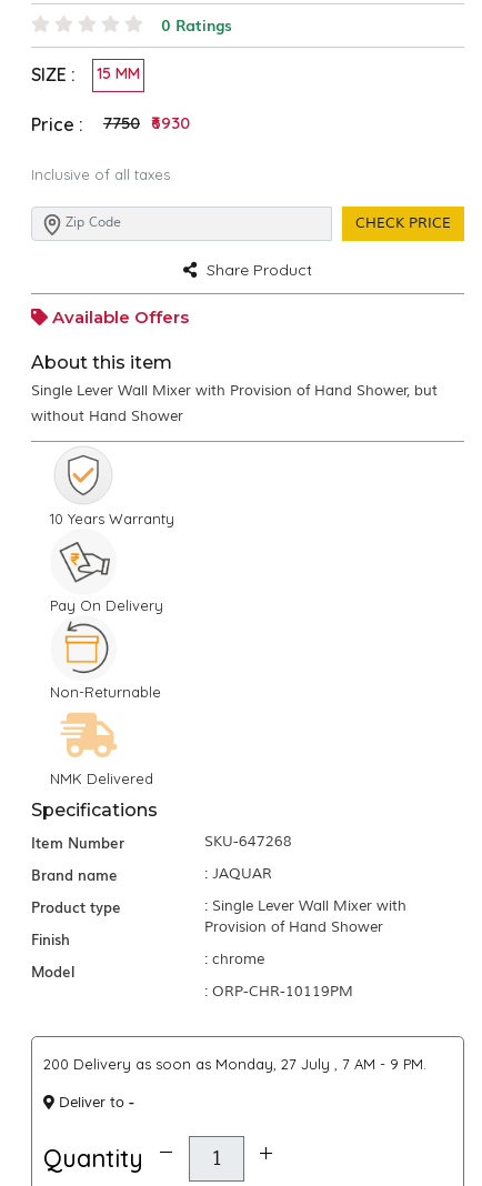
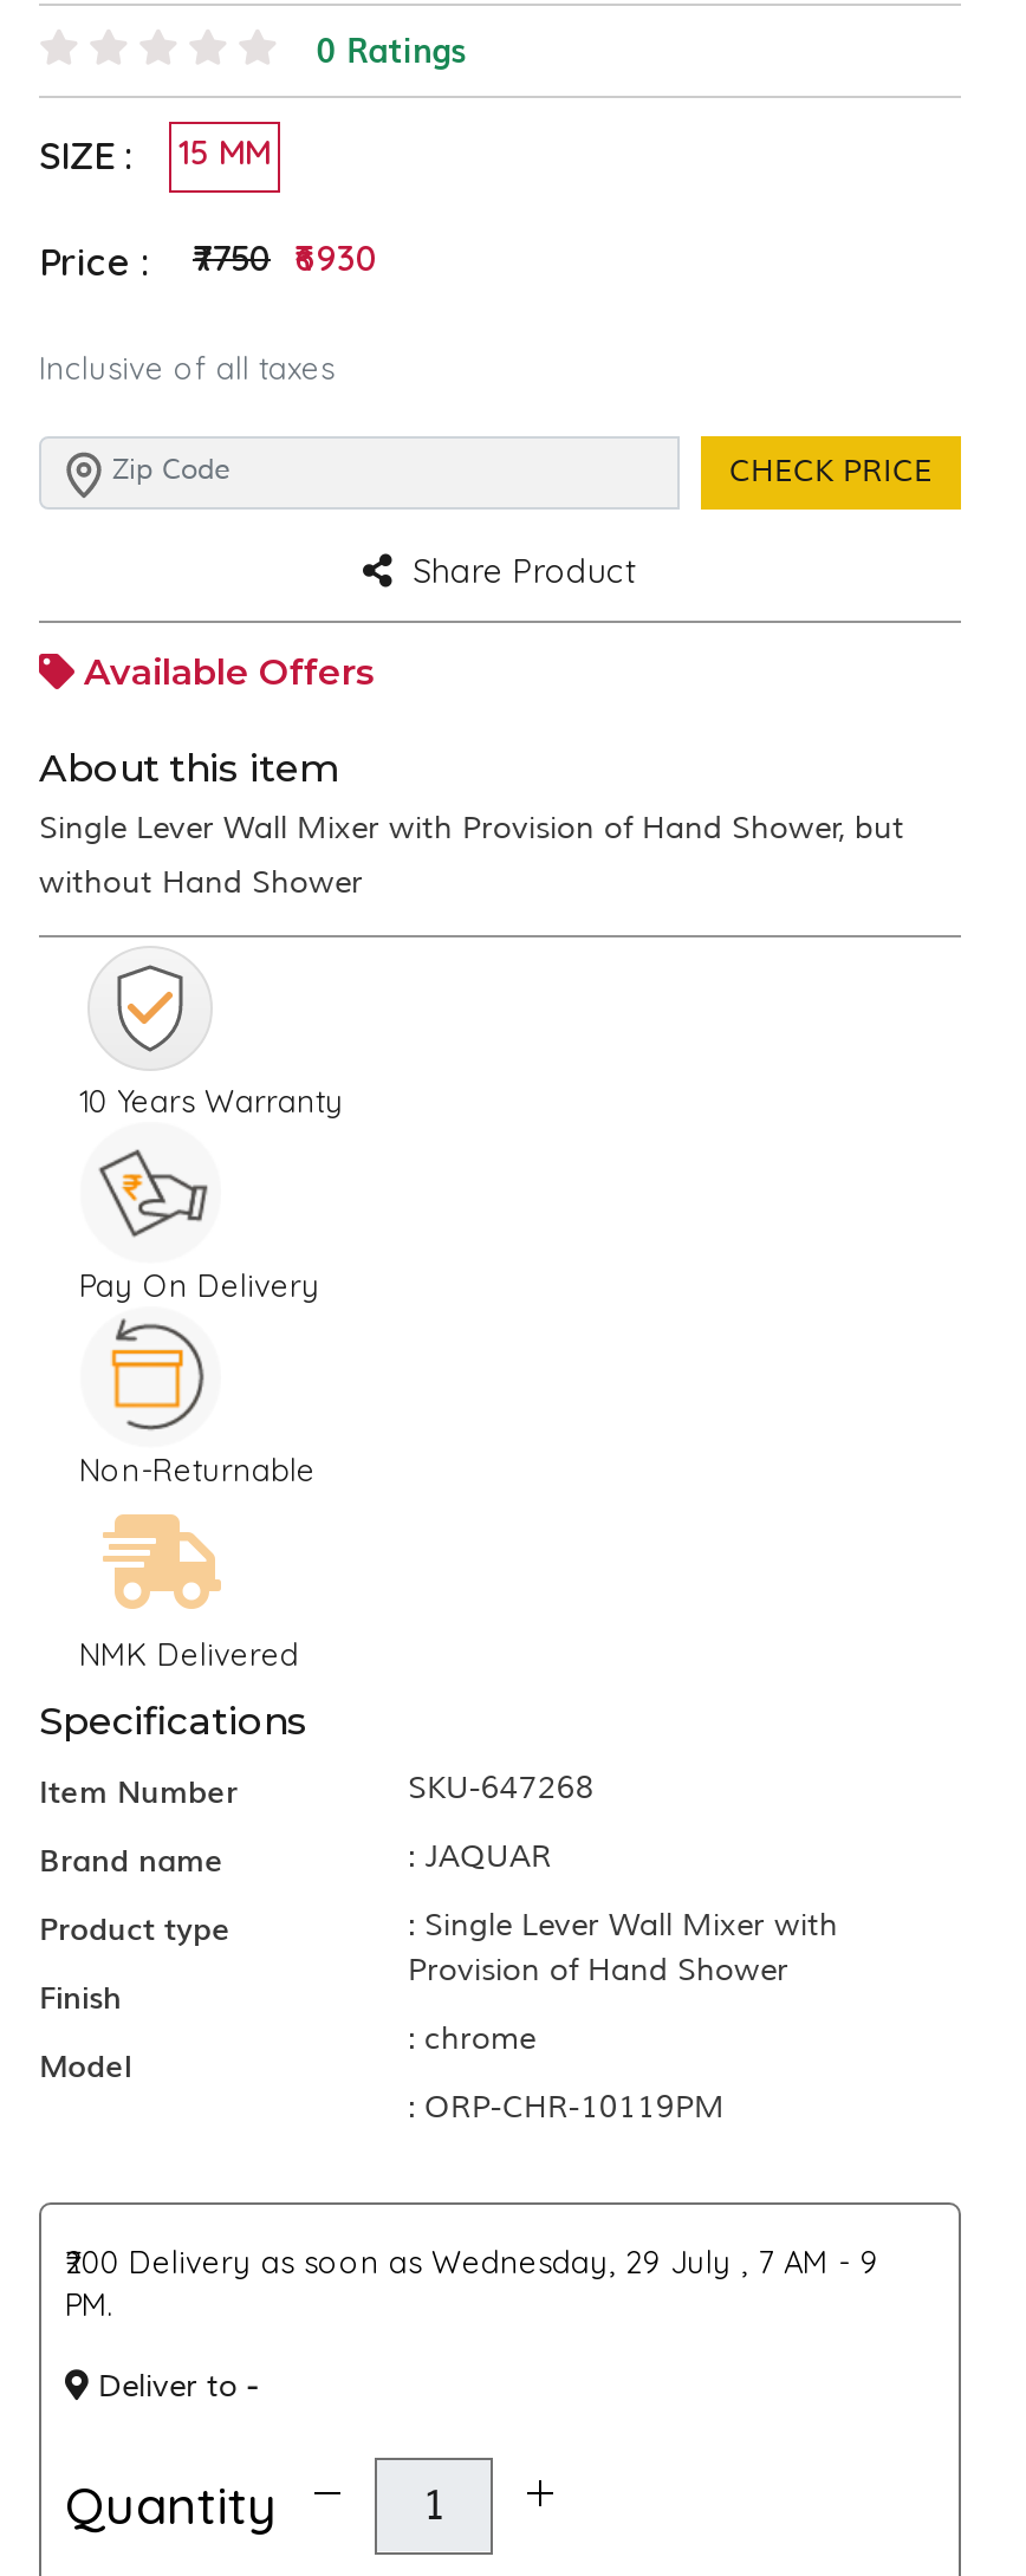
- ₹200 Delivery as soon as Monday, 27 July , 7 AM - 9 PM.
+ ₹200 Delivery as soon as Wednesday, 29 July , 7 AM - 9
+ PM.
